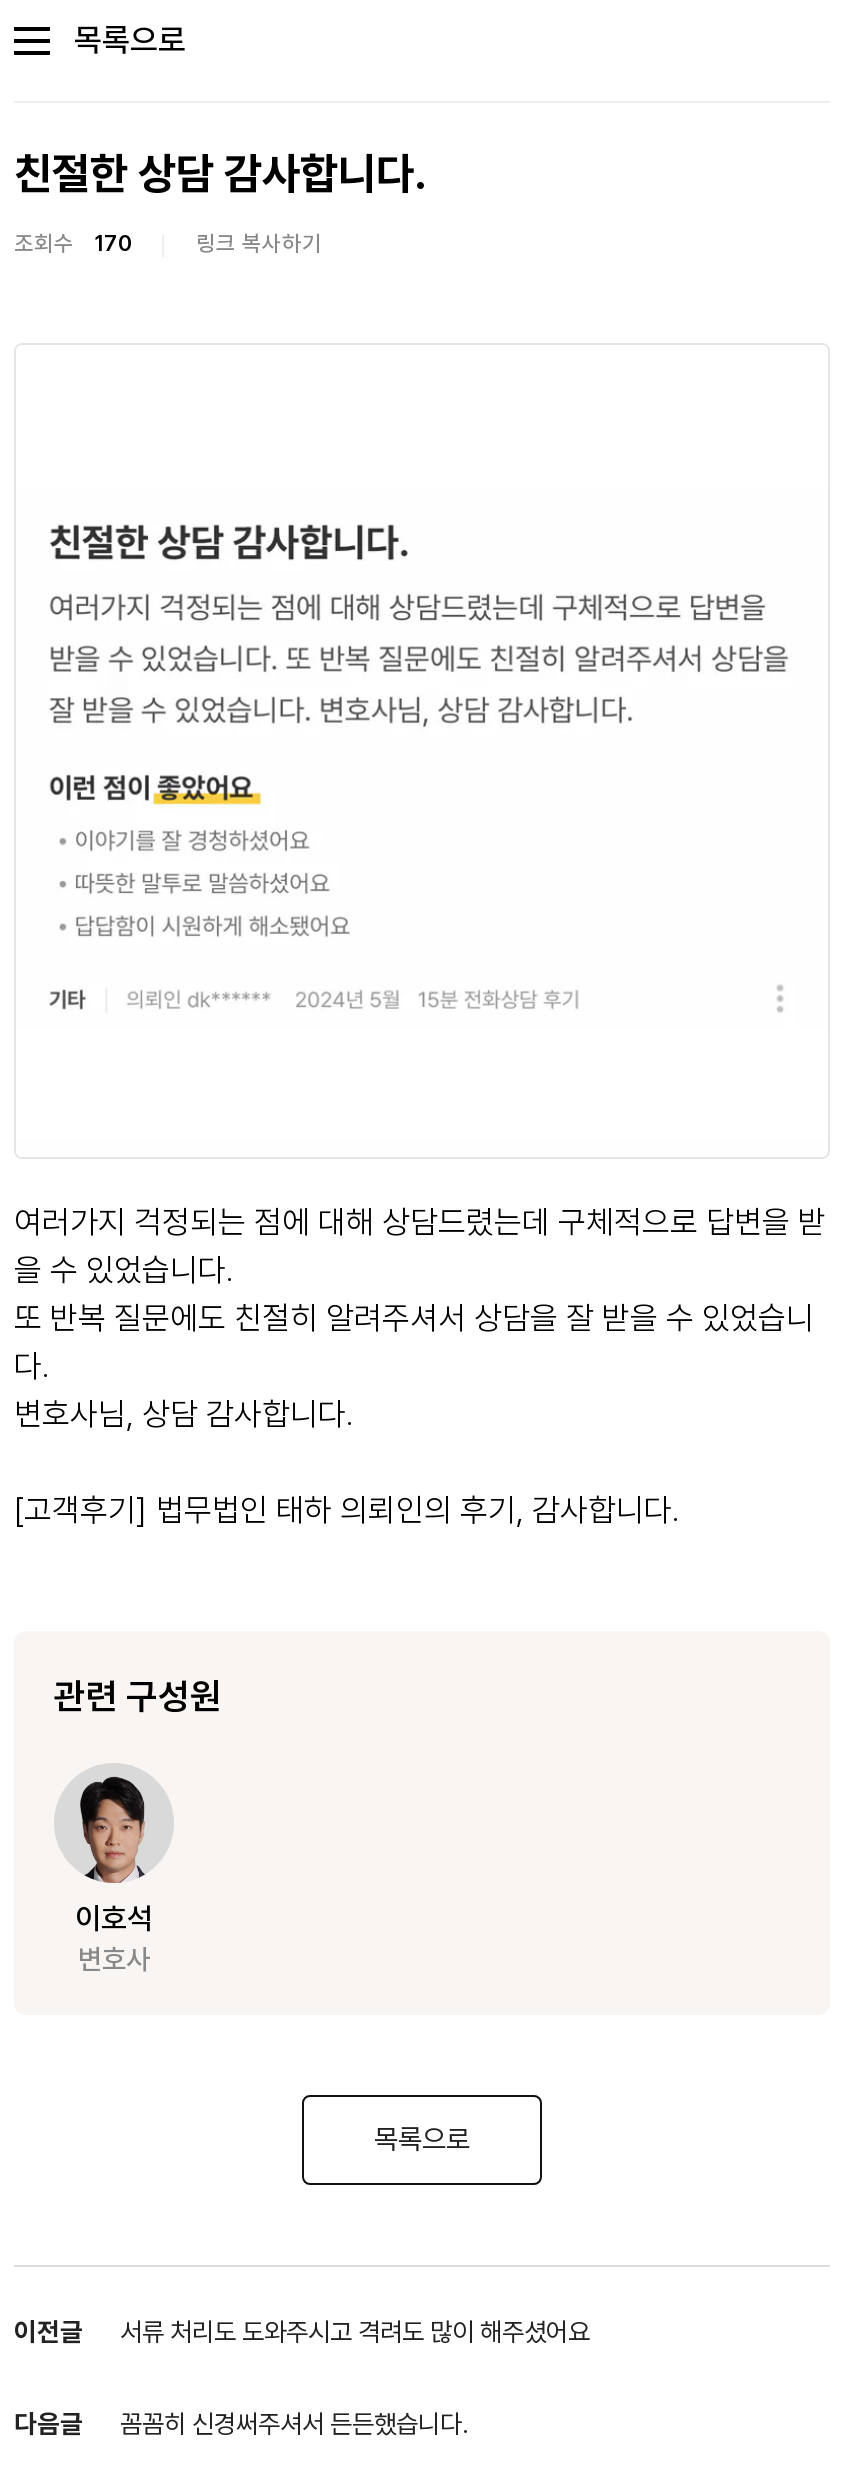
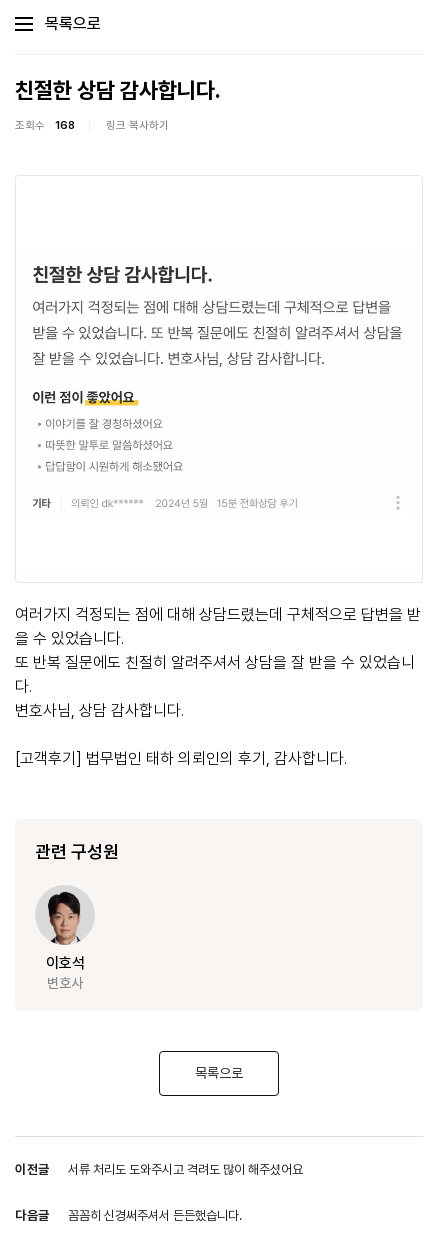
- 조회수 170
+ 조회수 168
